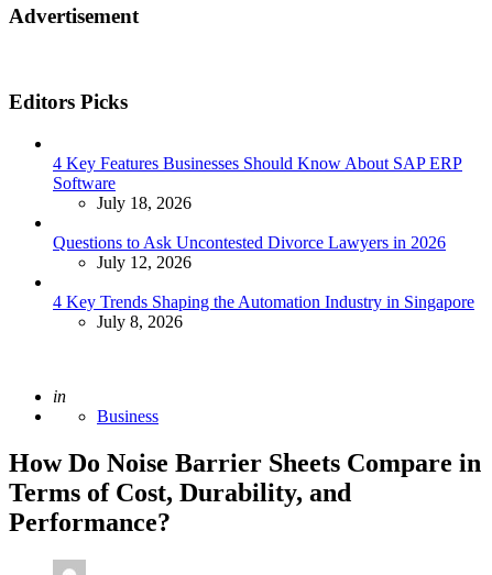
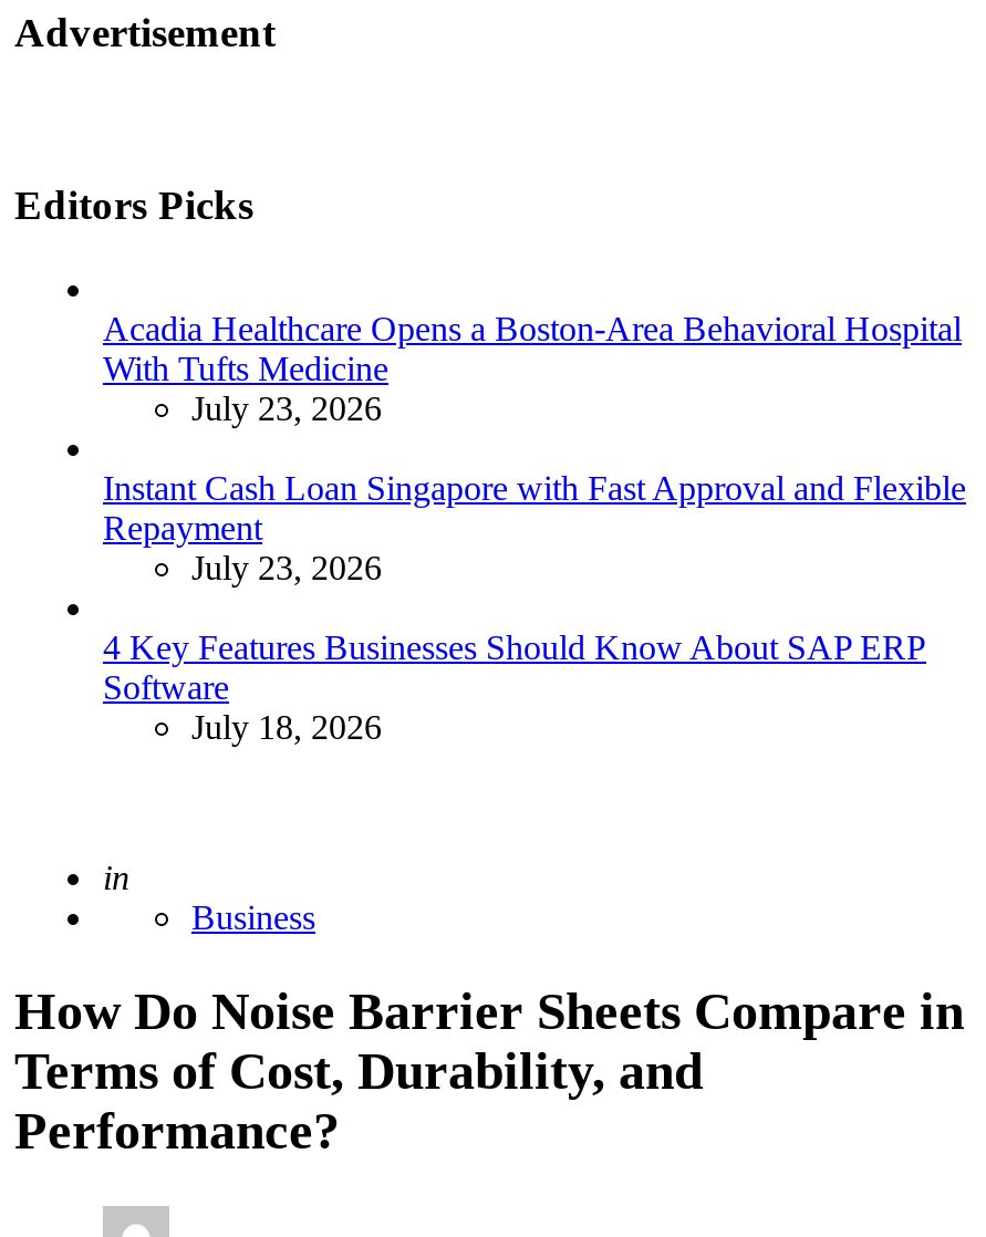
+ Acadia Healthcare Opens a Boston-Area Behavioral Hospital
+ With Tufts Medicine
+ July 23, 2026
+ Instant Cash Loan Singapore with Fast Approval and Flexible
+ Repayment
+ July 23, 2026

moved down: 4 Key Features Businesses Should Know About SAP ERP | Software | July 18, 2026

- Questions to Ask Uncontested Divorce Lawyers in 2026
- July 12, 2026
- 4 Key Trends Shaping the Automation Industry in Singapore
- July 8, 2026
